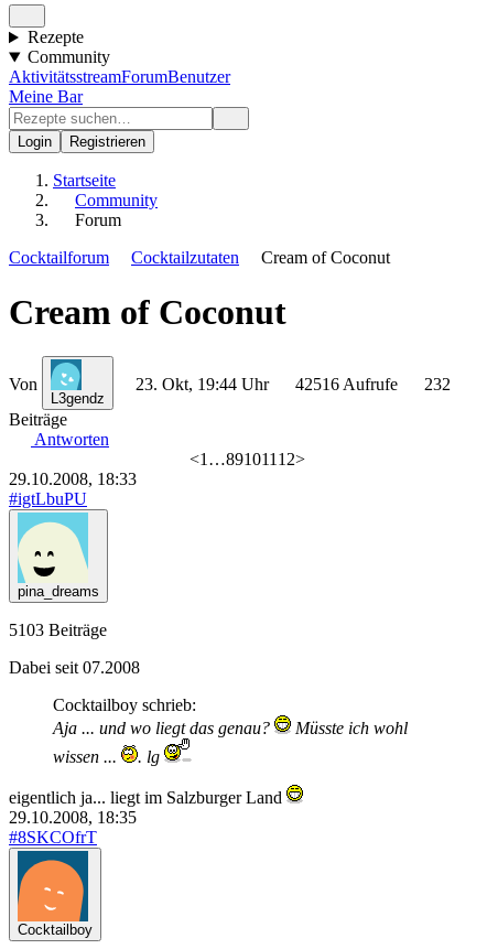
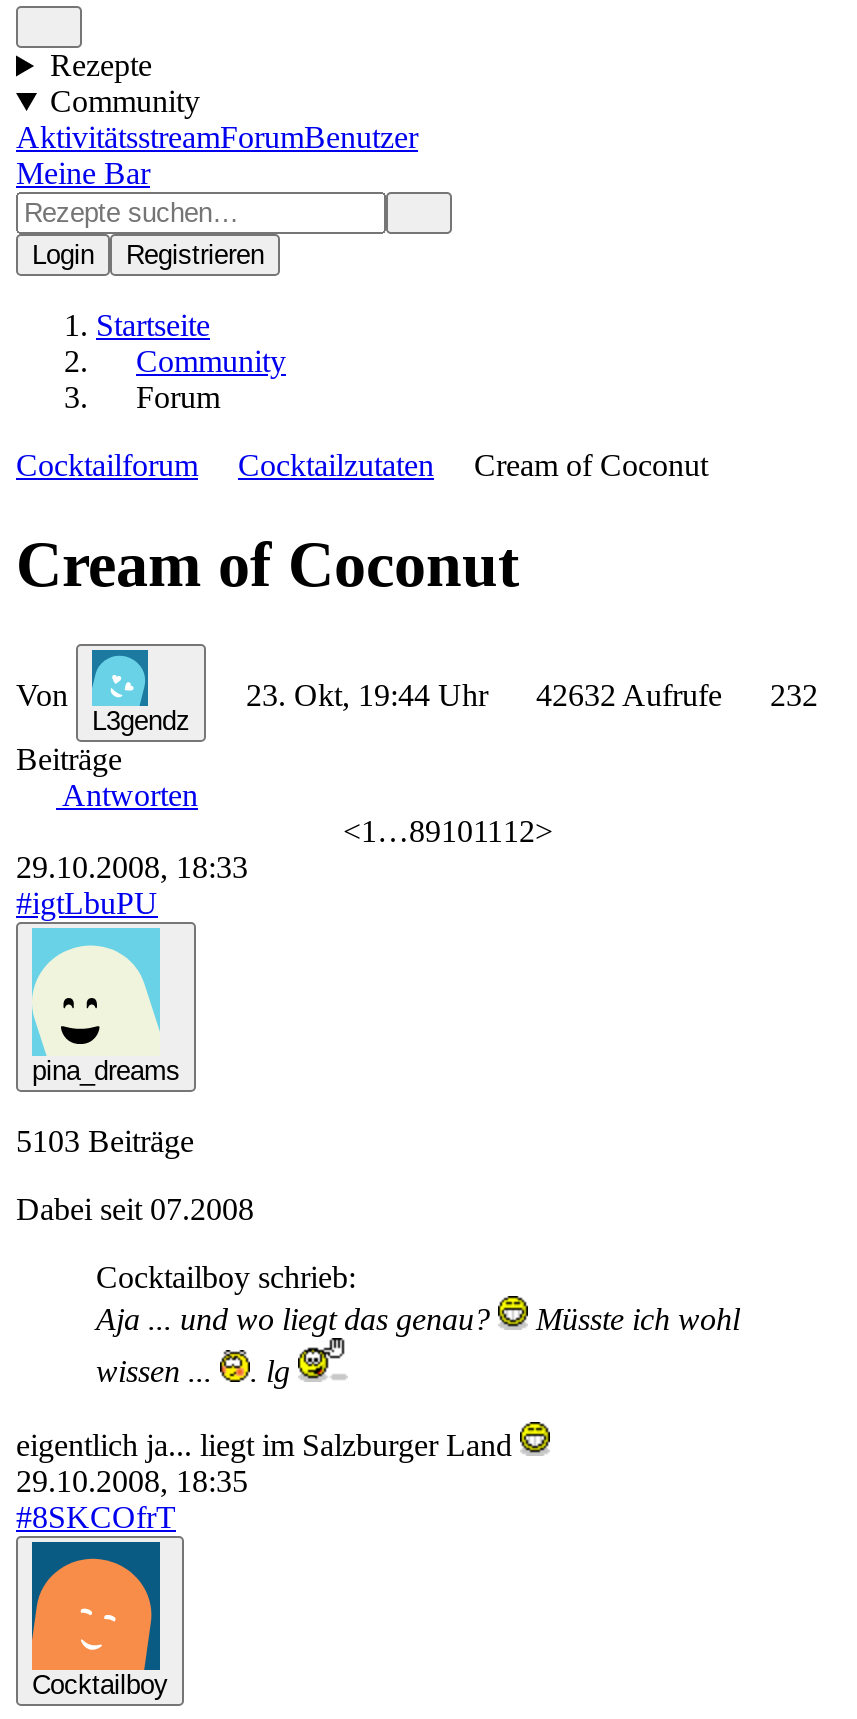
- 23. Okt, 19:44 Uhr 42516 Aufrufe 232
+ 23. Okt, 19:44 Uhr 42632 Aufrufe 232
